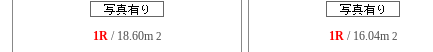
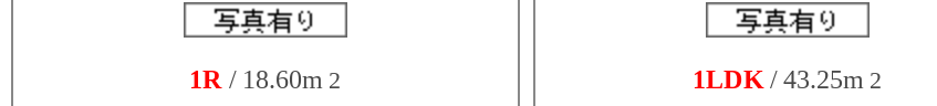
- 1R / 16.04m 2
+ 1LDK / 43.25m 2
